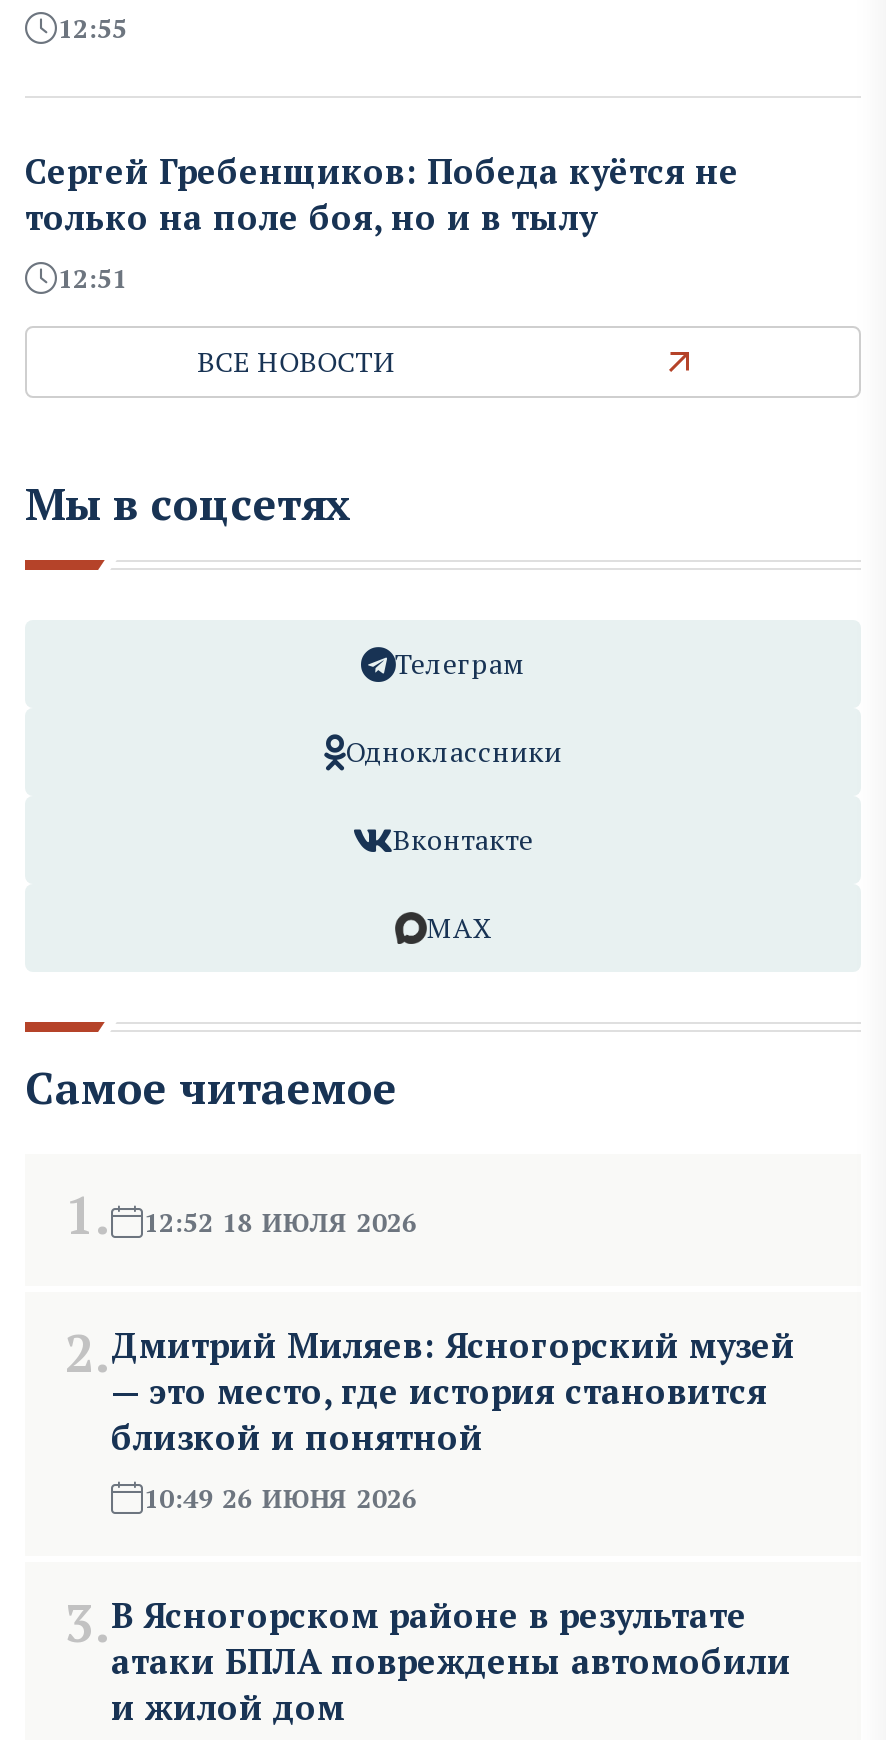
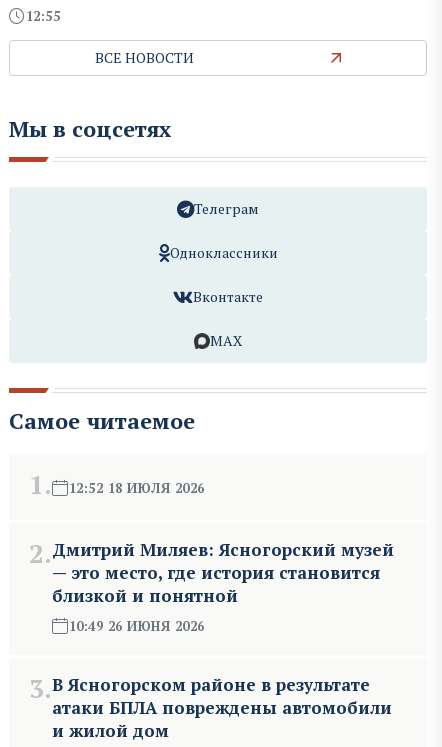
- Сергей Гребенщиков: Победа куётся не
- только на поле боя, но и в тылу
- 12:51
